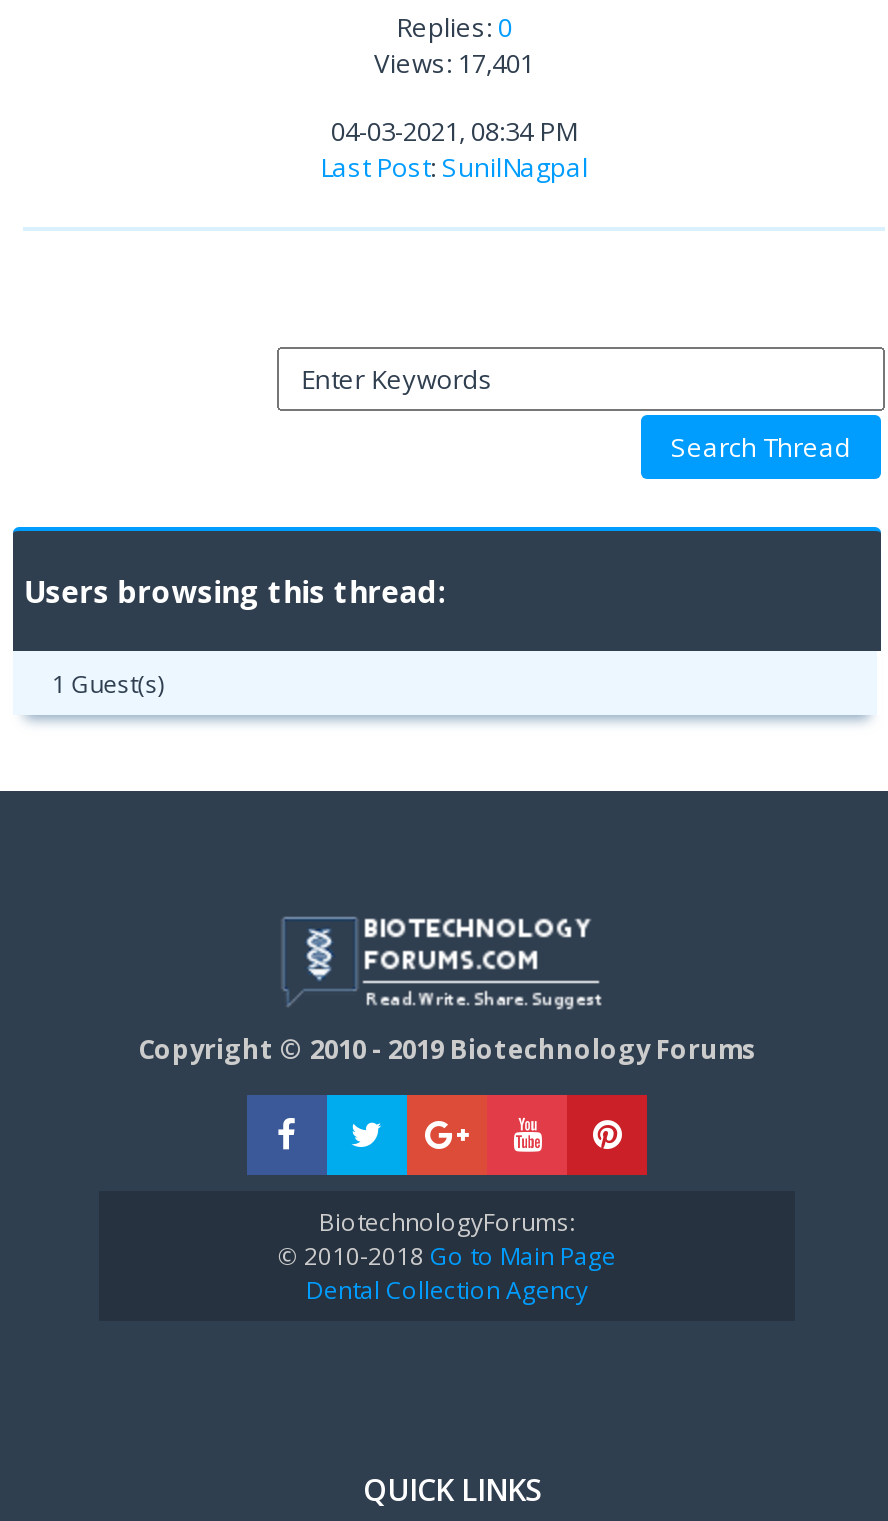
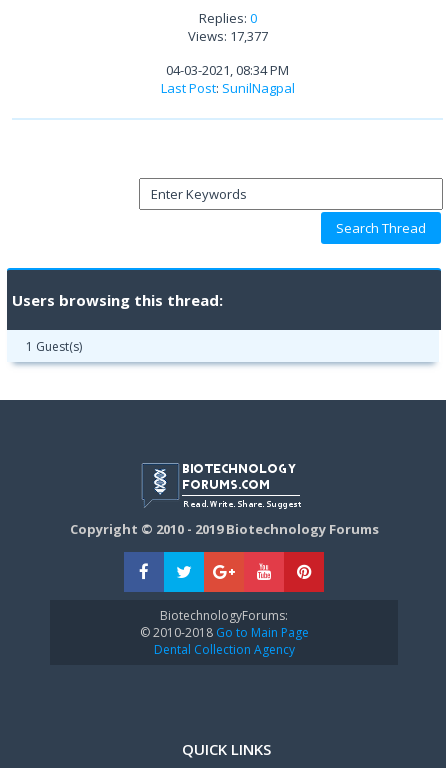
- Views: 17,401
+ Views: 17,377
